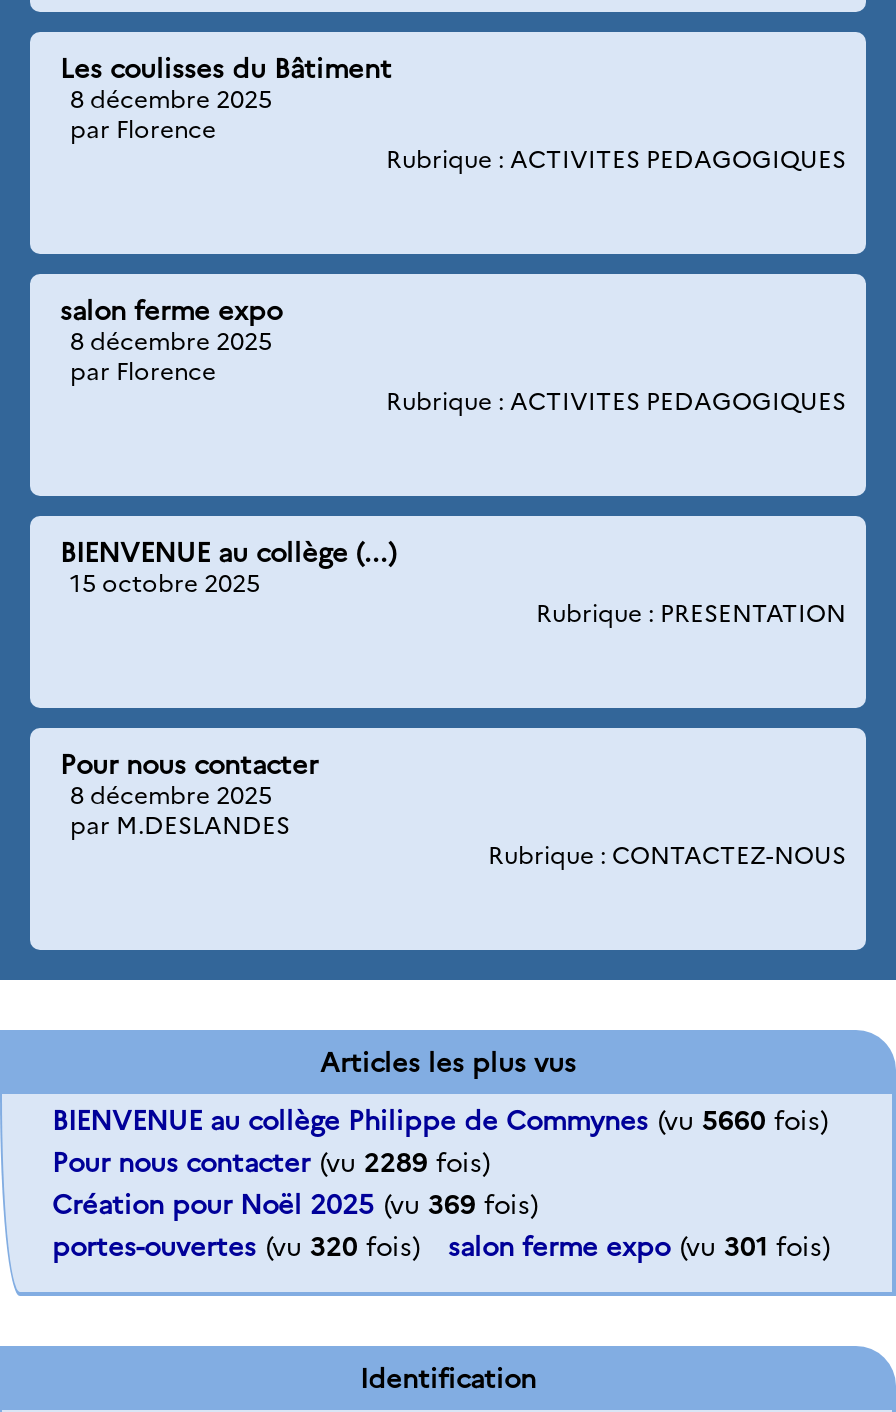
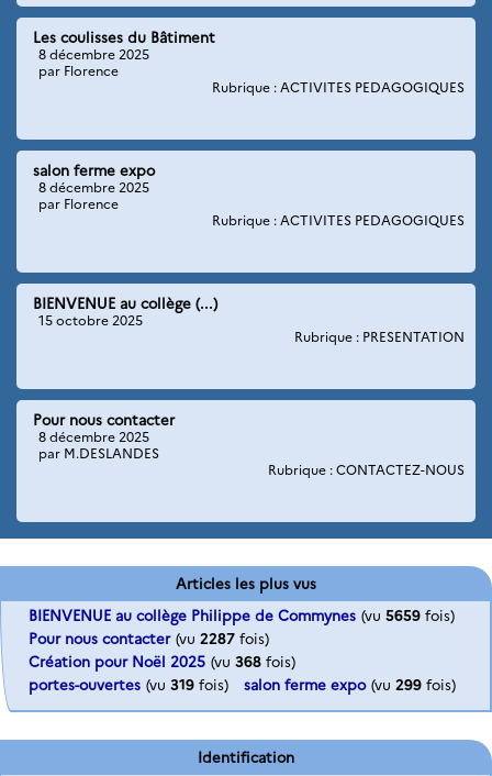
- BIENVENUE au collège Philippe de Commynes (vu 5660 fois)
+ BIENVENUE au collège Philippe de Commynes (vu 5659 fois)

- Pour nous contacter (vu 2289 fois)
+ Pour nous contacter (vu 2287 fois)

- Création pour Noël 2025 (vu 369 fois)
+ Création pour Noël 2025 (vu 368 fois)

- portes-ouvertes (vu 320 fois)
+ portes-ouvertes (vu 319 fois)

- salon ferme expo (vu 301 fois)
+ salon ferme expo (vu 299 fois)
